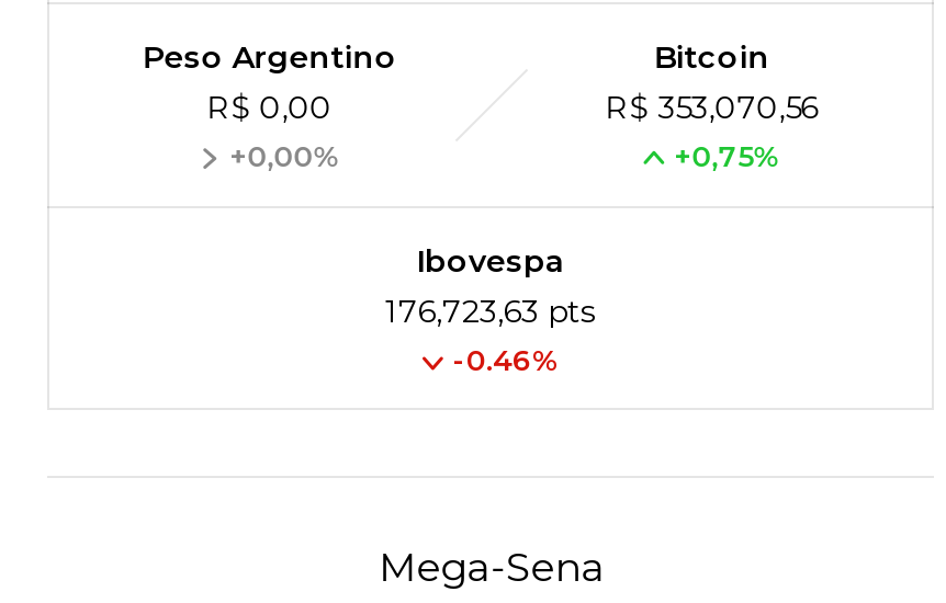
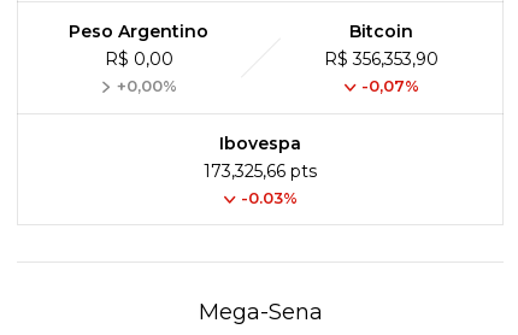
- R$ 353,070,56
+ R$ 356,353,90

- +0,75%
+ -0,07%

- 176,723,63 pts
+ 173,325,66 pts

- -0.46%
+ -0.03%
